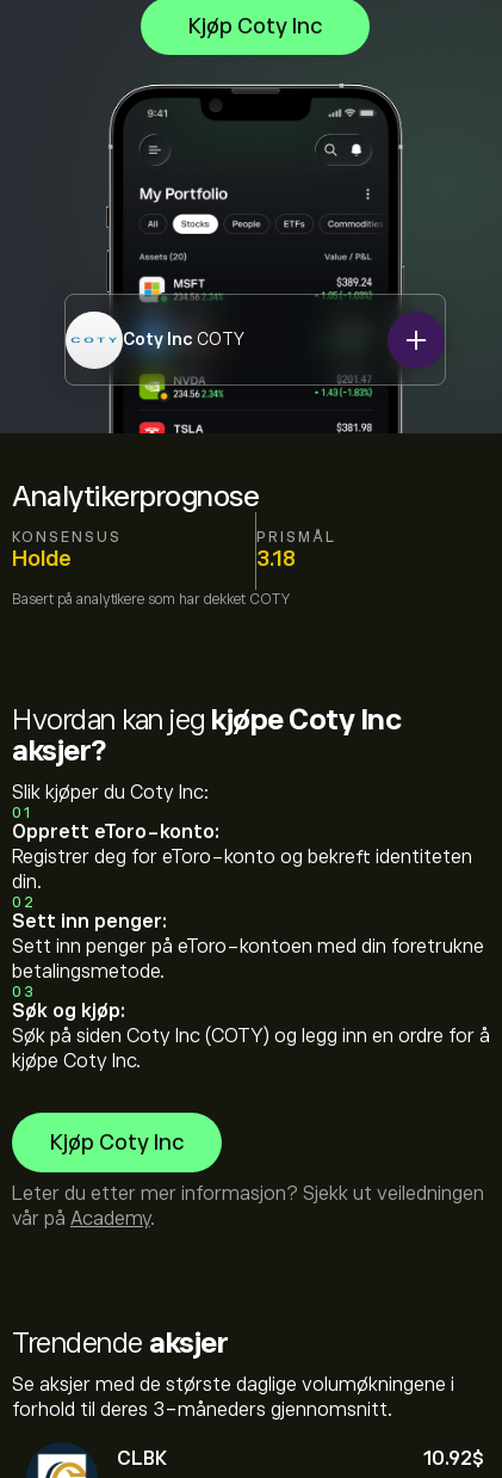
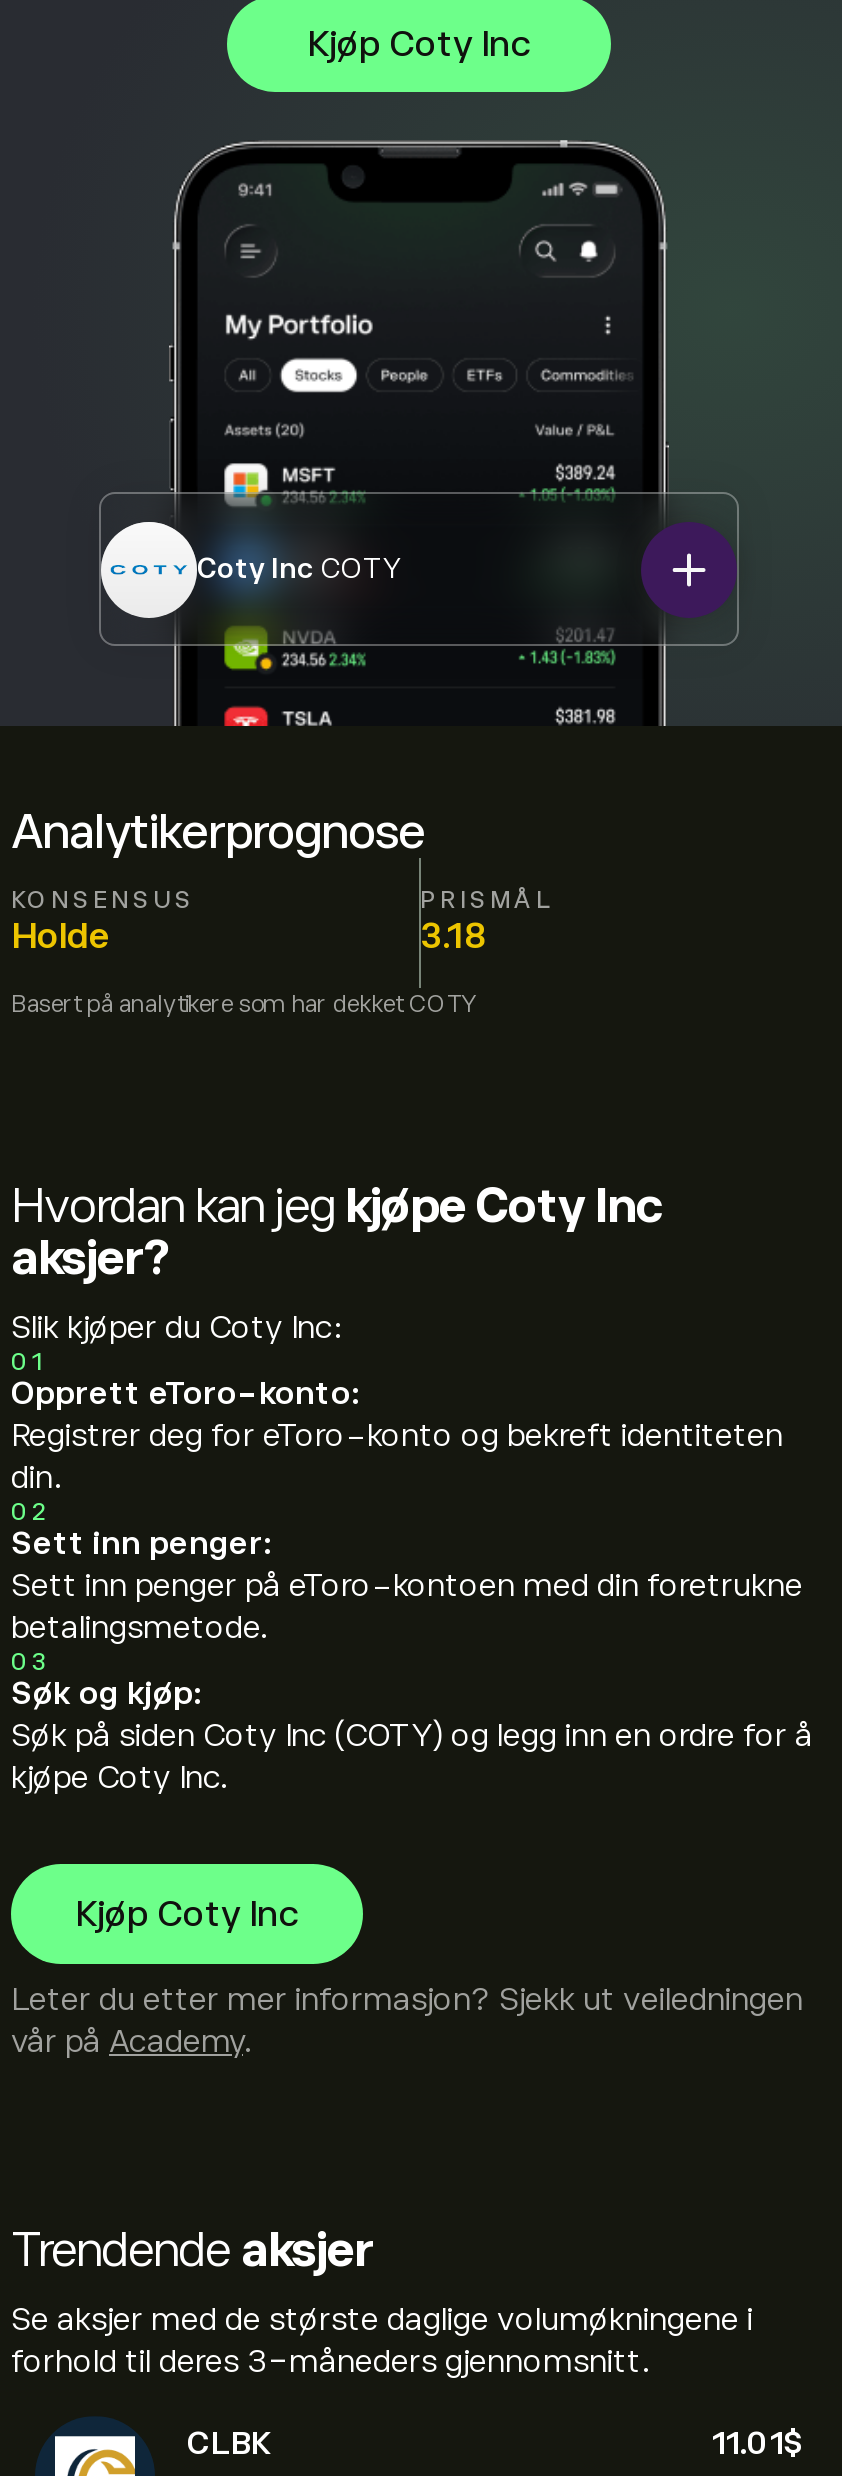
- 10.92$
+ 11.01$
